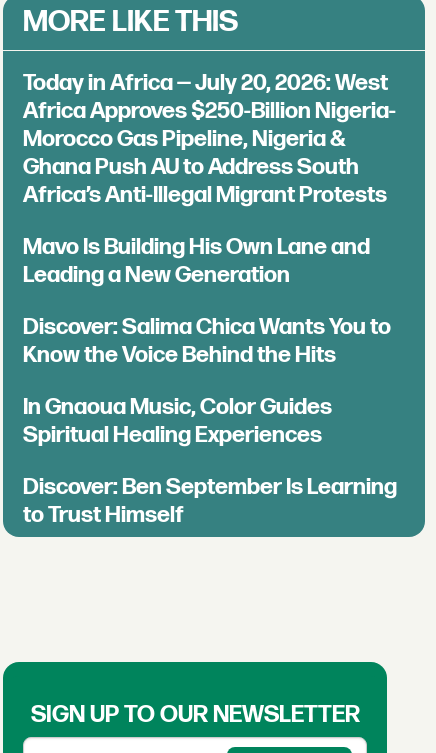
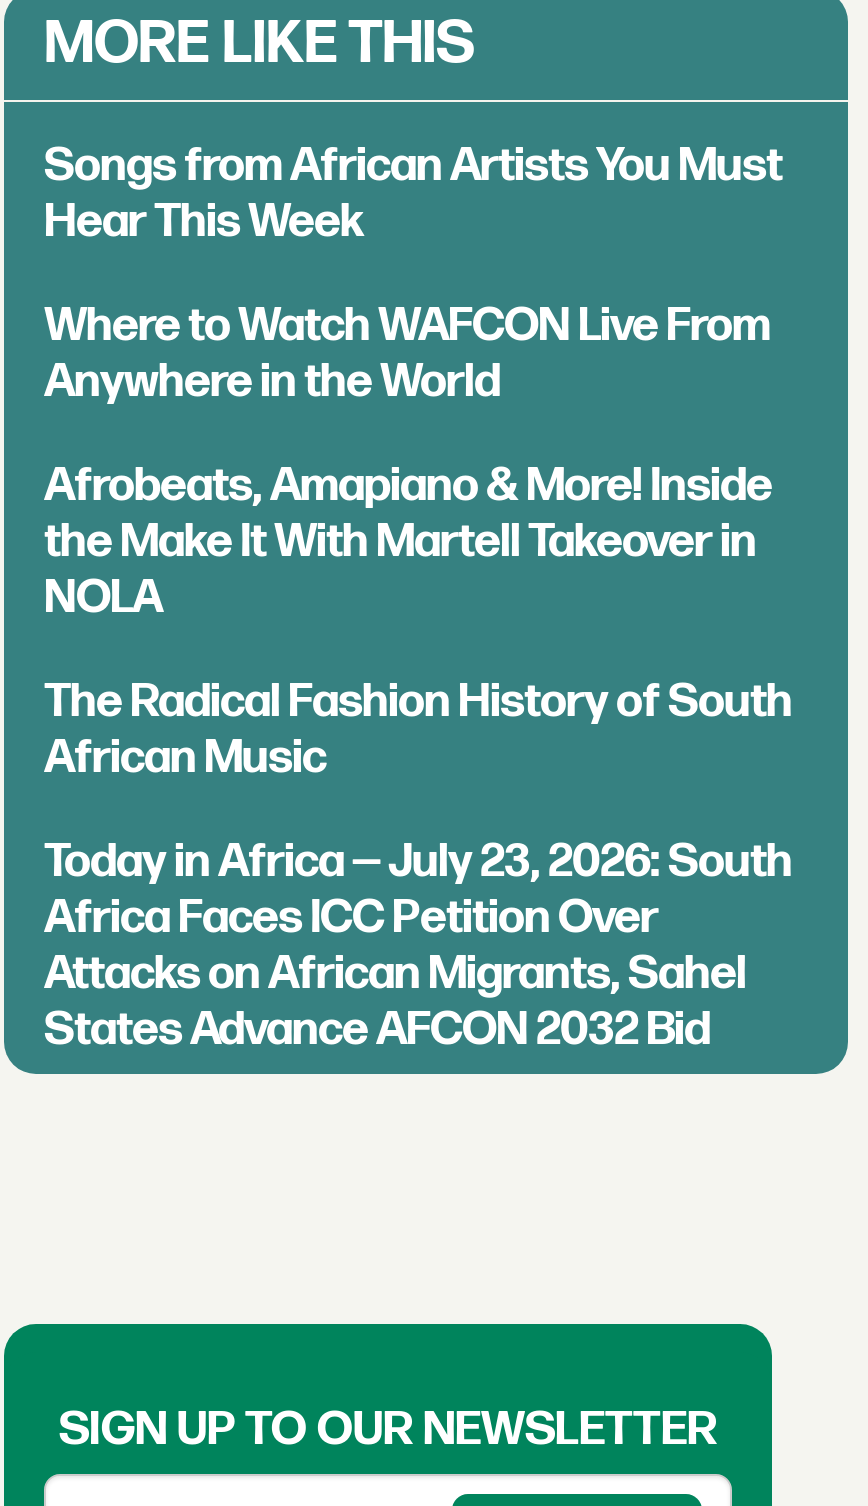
- Today in Africa — July 20, 2026: West
- Africa Approves $250-Billion Nigeria-
- Morocco Gas Pipeline, Nigeria &
- Ghana Push AU to Address South
- Africa’s Anti-Illegal Migrant Protests
+ Songs from African Artists You Must
+ Hear This Week

- Mavo Is Building His Own Lane and
- Leading a New Generation
+ Where to Watch WAFCON Live From
+ Anywhere in the World

- Discover: Salima Chica Wants You to
- Know the Voice Behind the Hits
+ Afrobeats, Amapiano & More! Inside
+ the Make It With Martell Takeover in
+ NOLA

- In Gnaoua Music, Color Guides
- Spiritual Healing Experiences
+ The Radical Fashion History of South
+ African Music

- Discover: Ben September Is Learning
- to Trust Himself
+ Today in Africa — July 23, 2026: South
+ Africa Faces ICC Petition Over
+ Attacks on African Migrants, Sahel
+ States Advance AFCON 2032 Bid
